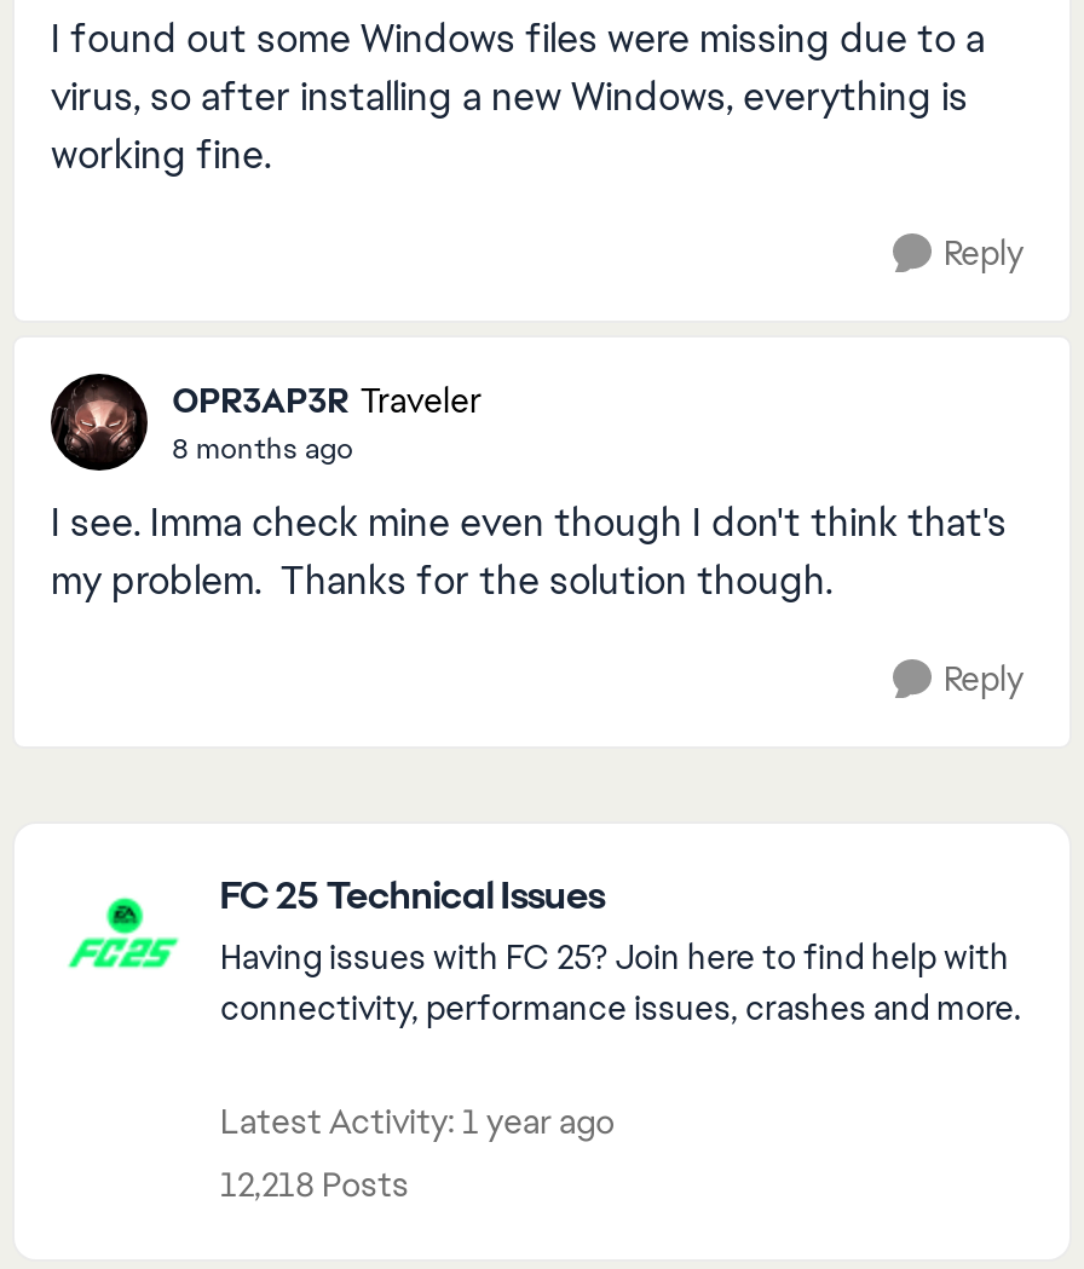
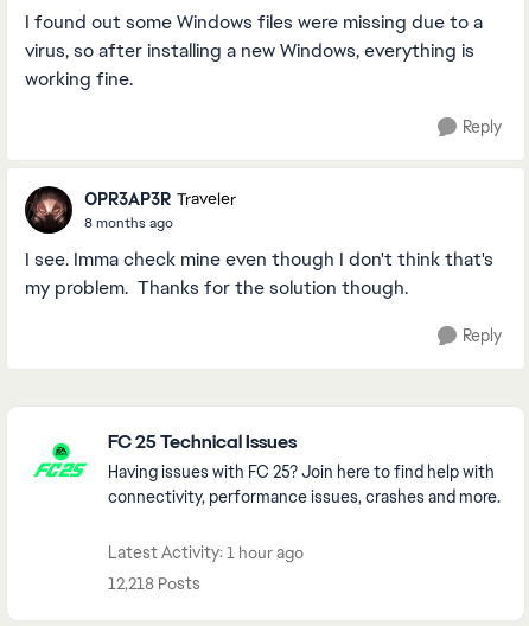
- Latest Activity: 1 year ago
+ Latest Activity: 1 hour ago
